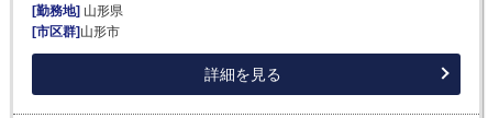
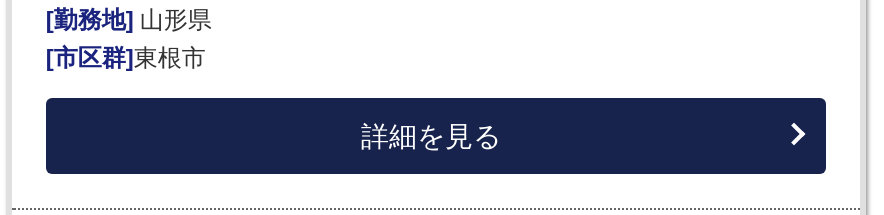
- [市区群]山形市
+ [市区群]東根市
